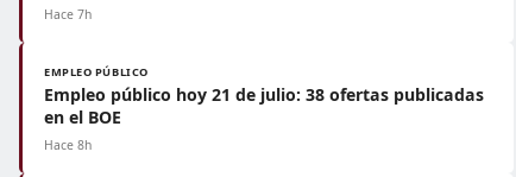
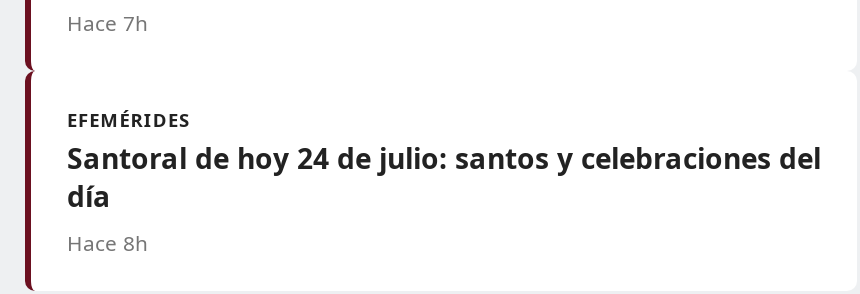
- EMPLEO PÚBLICO
- Empleo público hoy 21 de julio: 38 ofertas publicadas
- en el BOE
+ EFEMÉRIDES
+ Santoral de hoy 24 de julio: santos y celebraciones del
+ día
